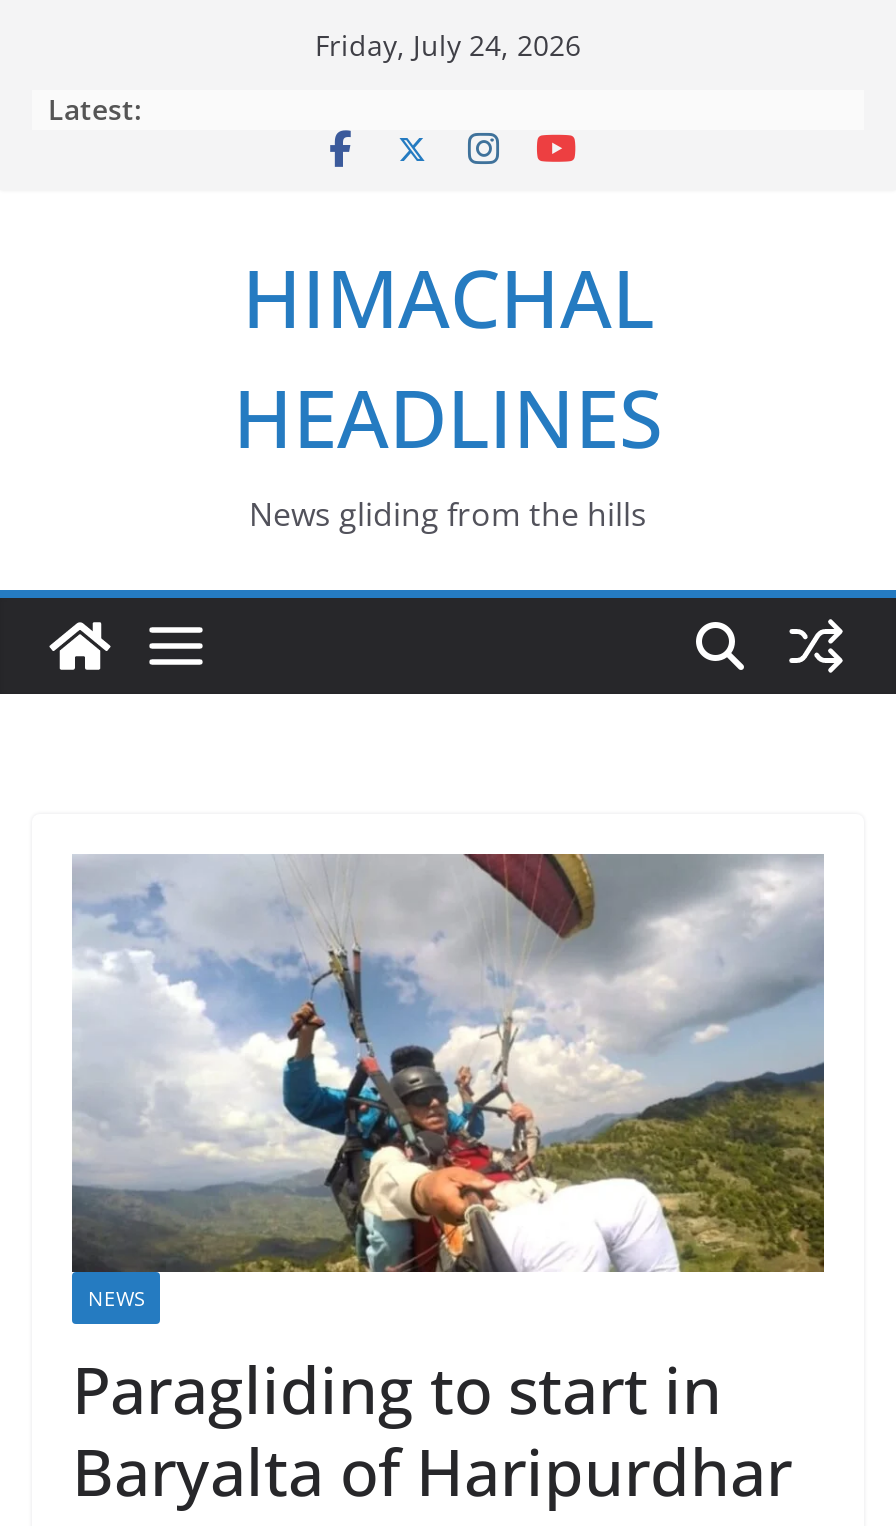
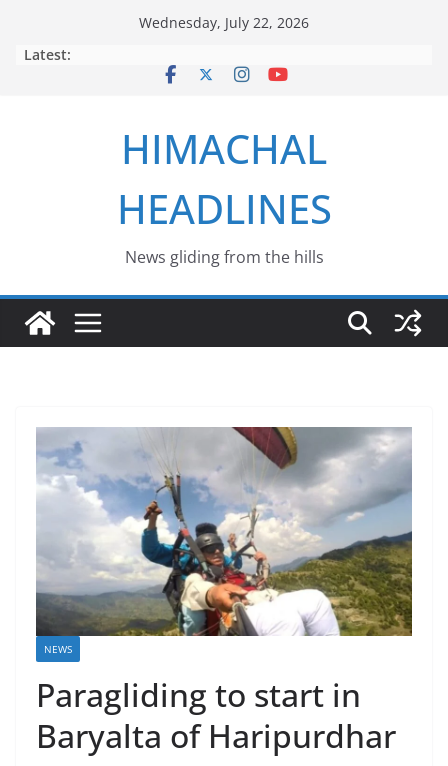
- Friday, July 24, 2026
+ Wednesday, July 22, 2026
